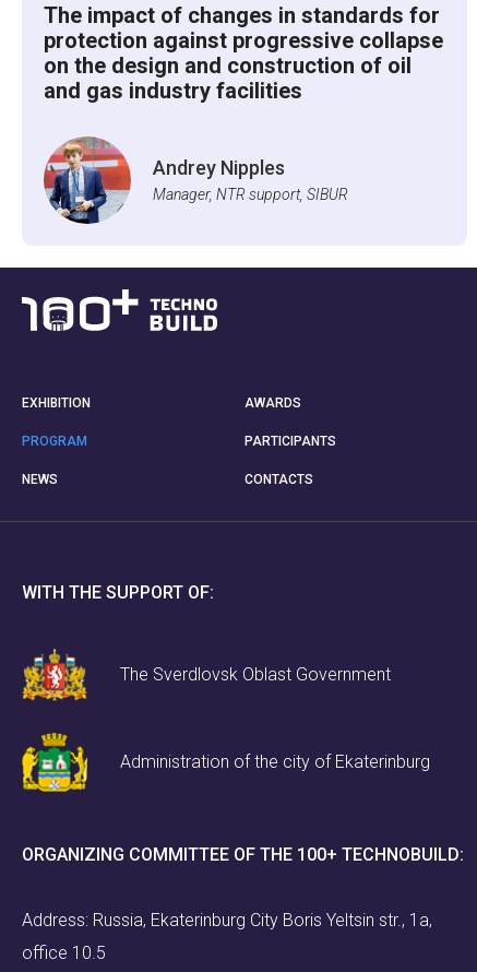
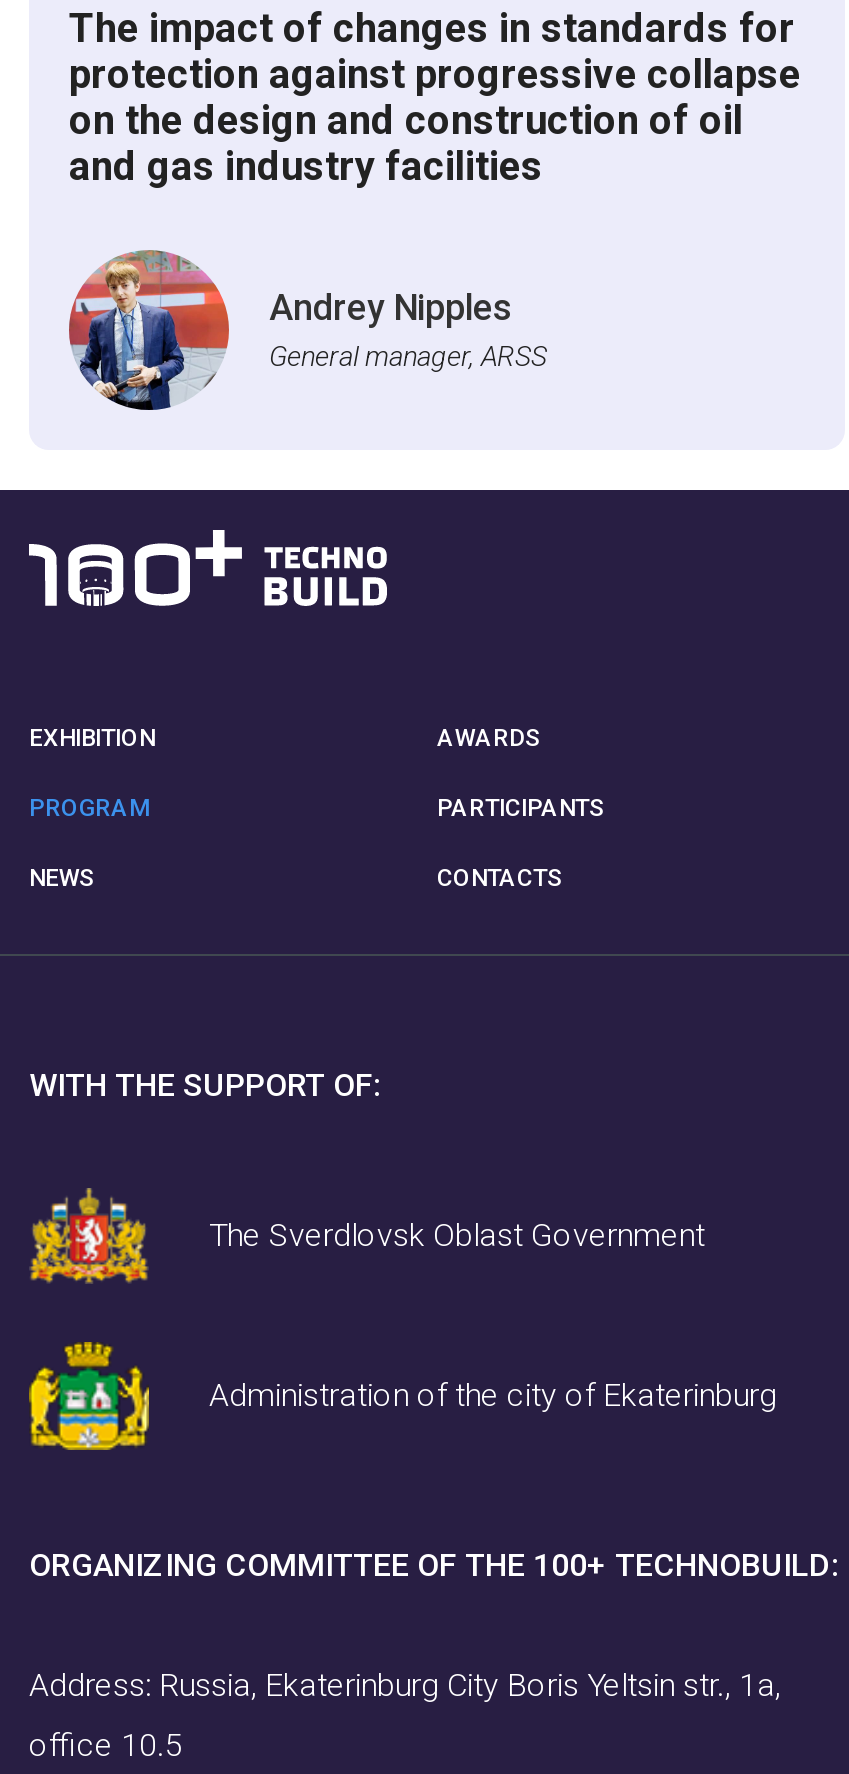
- Manager, NTR support, SIBUR
+ General manager, ARSS
